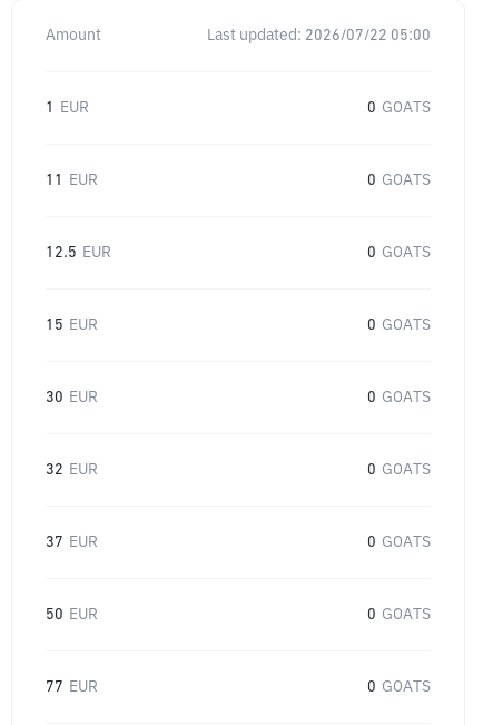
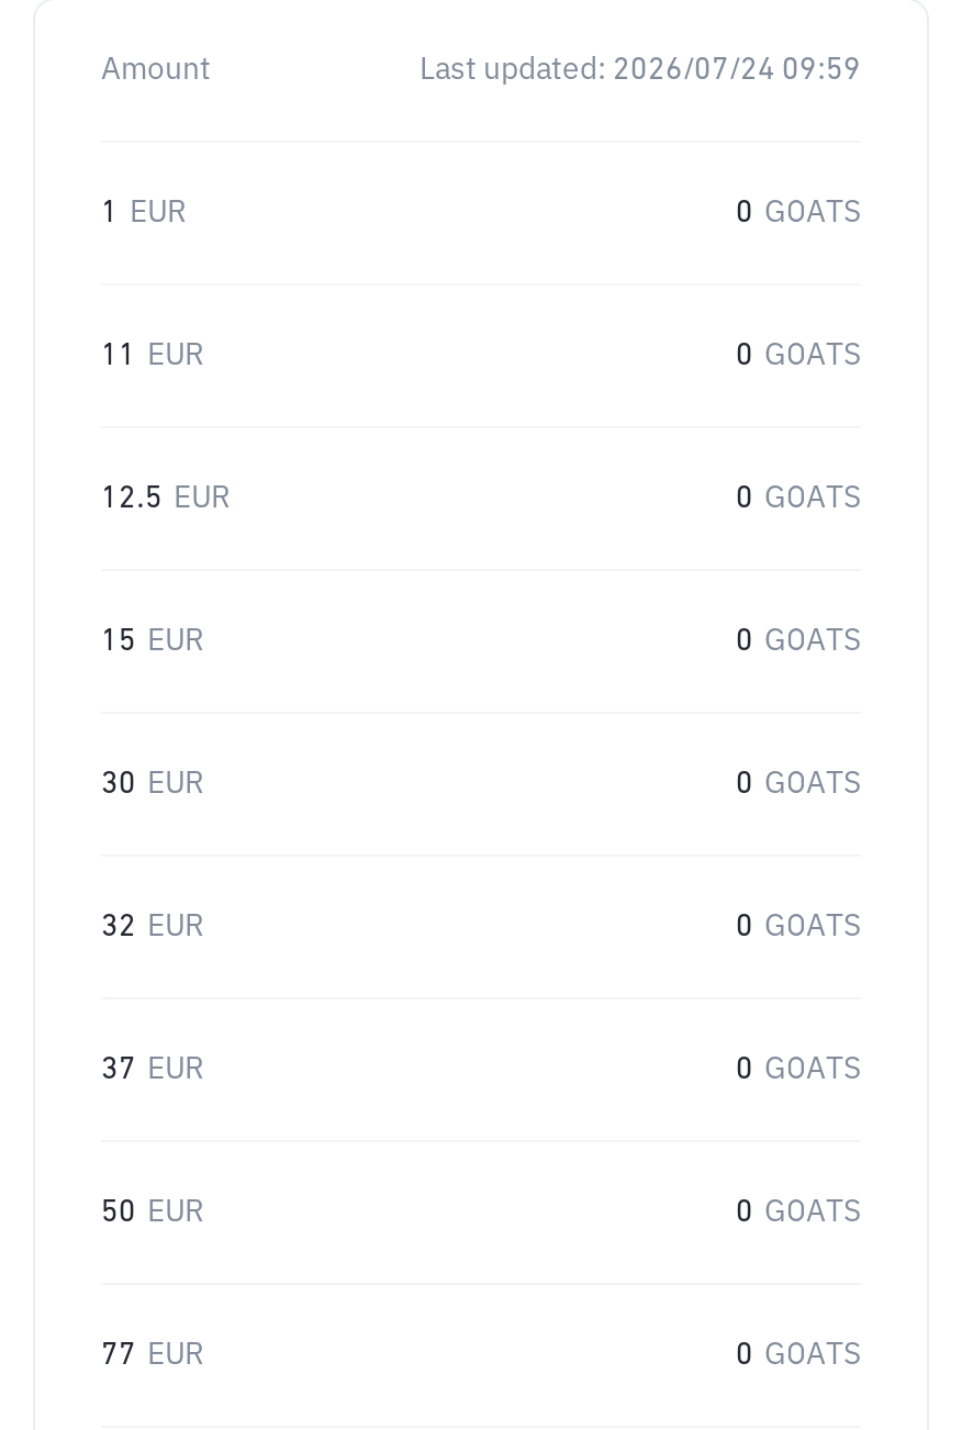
- Last updated: 2026/07/22 05:00
+ Last updated: 2026/07/24 09:59
